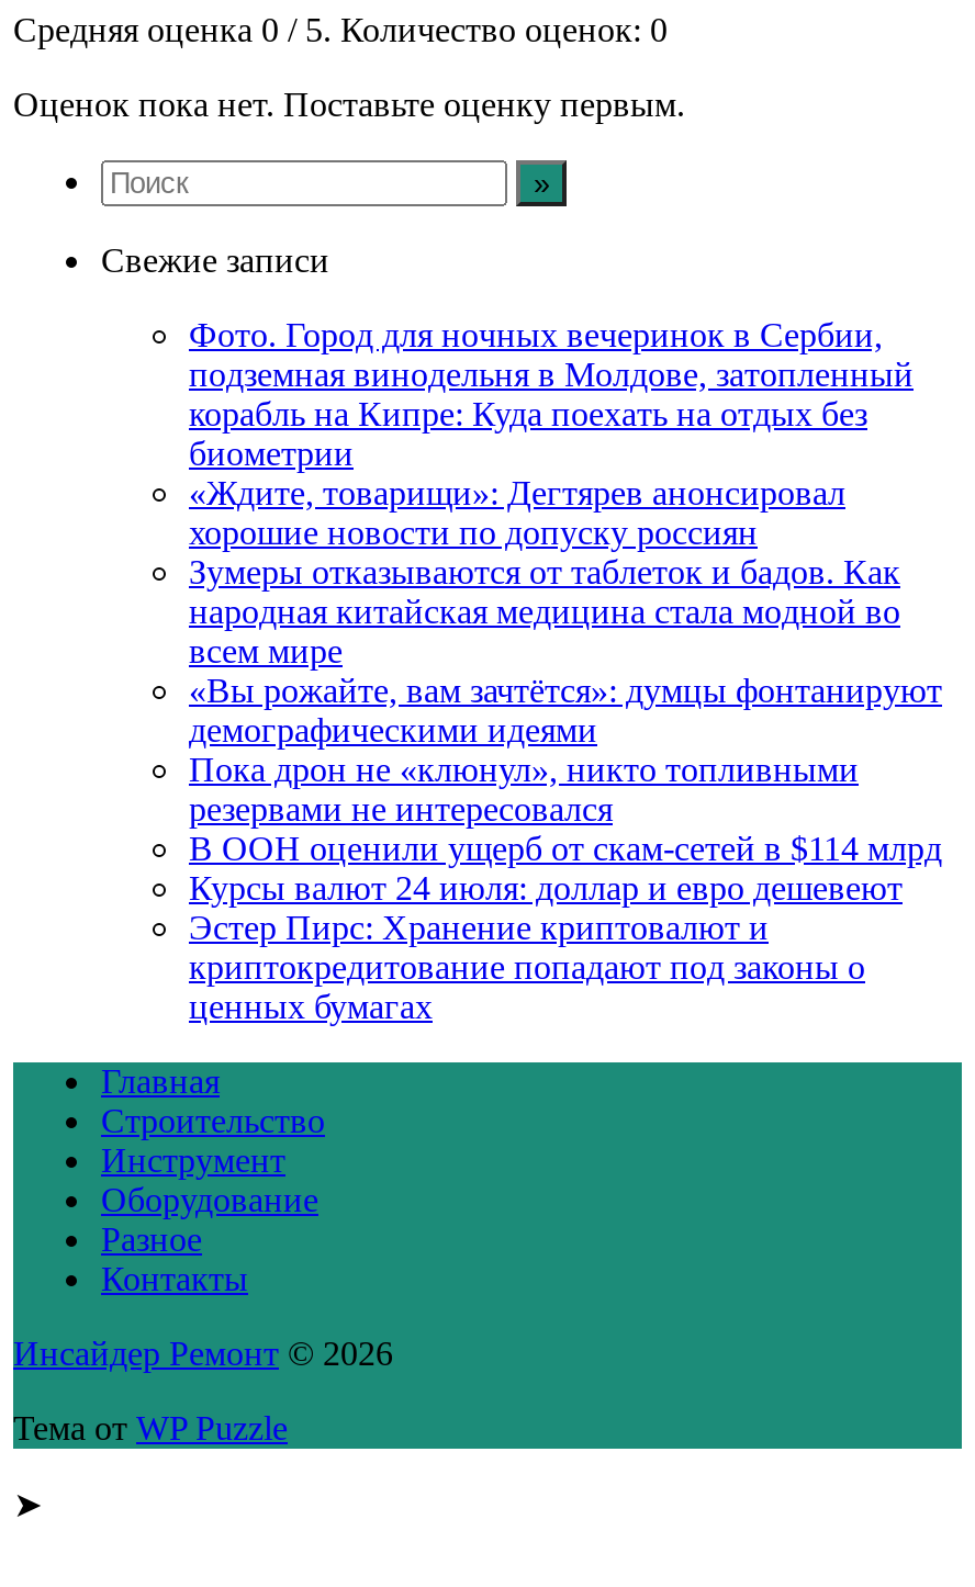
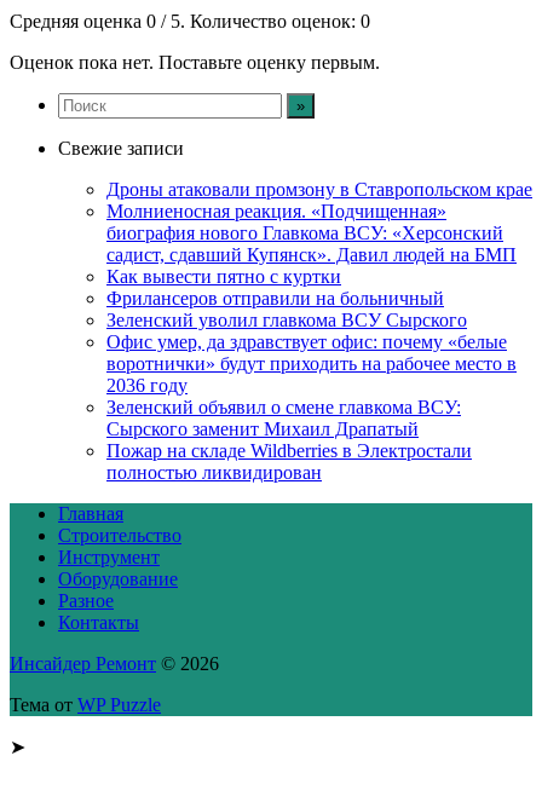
- Фото. Город для ночных вечеринок в Сербии,
- подземная винодельня в Молдове, затопленный
- корабль на Кипре: Куда поехать на отдых без
- биометрии
- «Ждите, товарищи»: Дегтярев анонсировал
- хорошие новости по допуску россиян
- Зумеры отказываются от таблеток и бадов. Как
- народная китайская медицина стала модной во
- всем мире
- «Вы рожайте, вам зачтётся»: думцы фонтанируют
- демографическими идеями
- Пока дрон не «клюнул», никто топливными
- резервами не интересовался
- В ООН оценили ущерб от скам-сетей в $114 млрд
- Курсы валют 24 июля: доллар и евро дешевеют
- Эстер Пирс: Хранение криптовалют и
- криптокредитование попадают под законы о
- ценных бумагах
+ Дроны атаковали промзону в Ставропольском крае
+ Молниеносная реакция. «Подчищенная»
+ биография нового Главкома ВСУ: «Херсонский
+ садист, сдавший Купянск». Давил людей на БМП
+ Как вывести пятно с куртки
+ Фрилансеров отправили на больничный
+ Зеленский уволил главкома ВСУ Сырского
+ Офис умер, да здравствует офис: почему «белые
+ воротнички» будут приходить на рабочее место в
+ 2036 году
+ Зеленский объявил о смене главкома ВСУ:
+ Сырского заменит Михаил Драпатый
+ Пожар на складе Wildberries в Электростали
+ полностью ликвидирован
